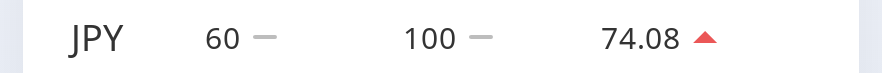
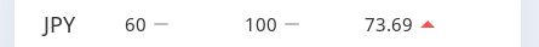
- 74.08
+ 73.69
